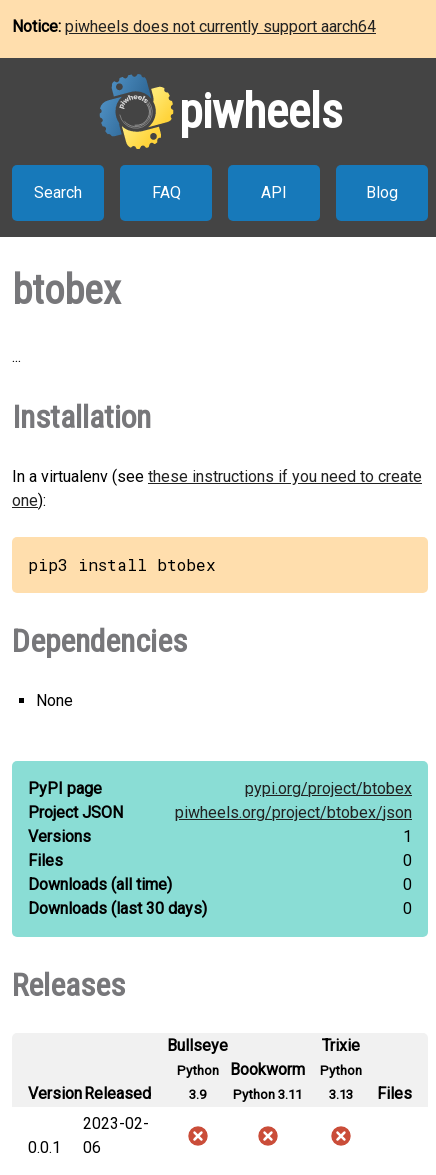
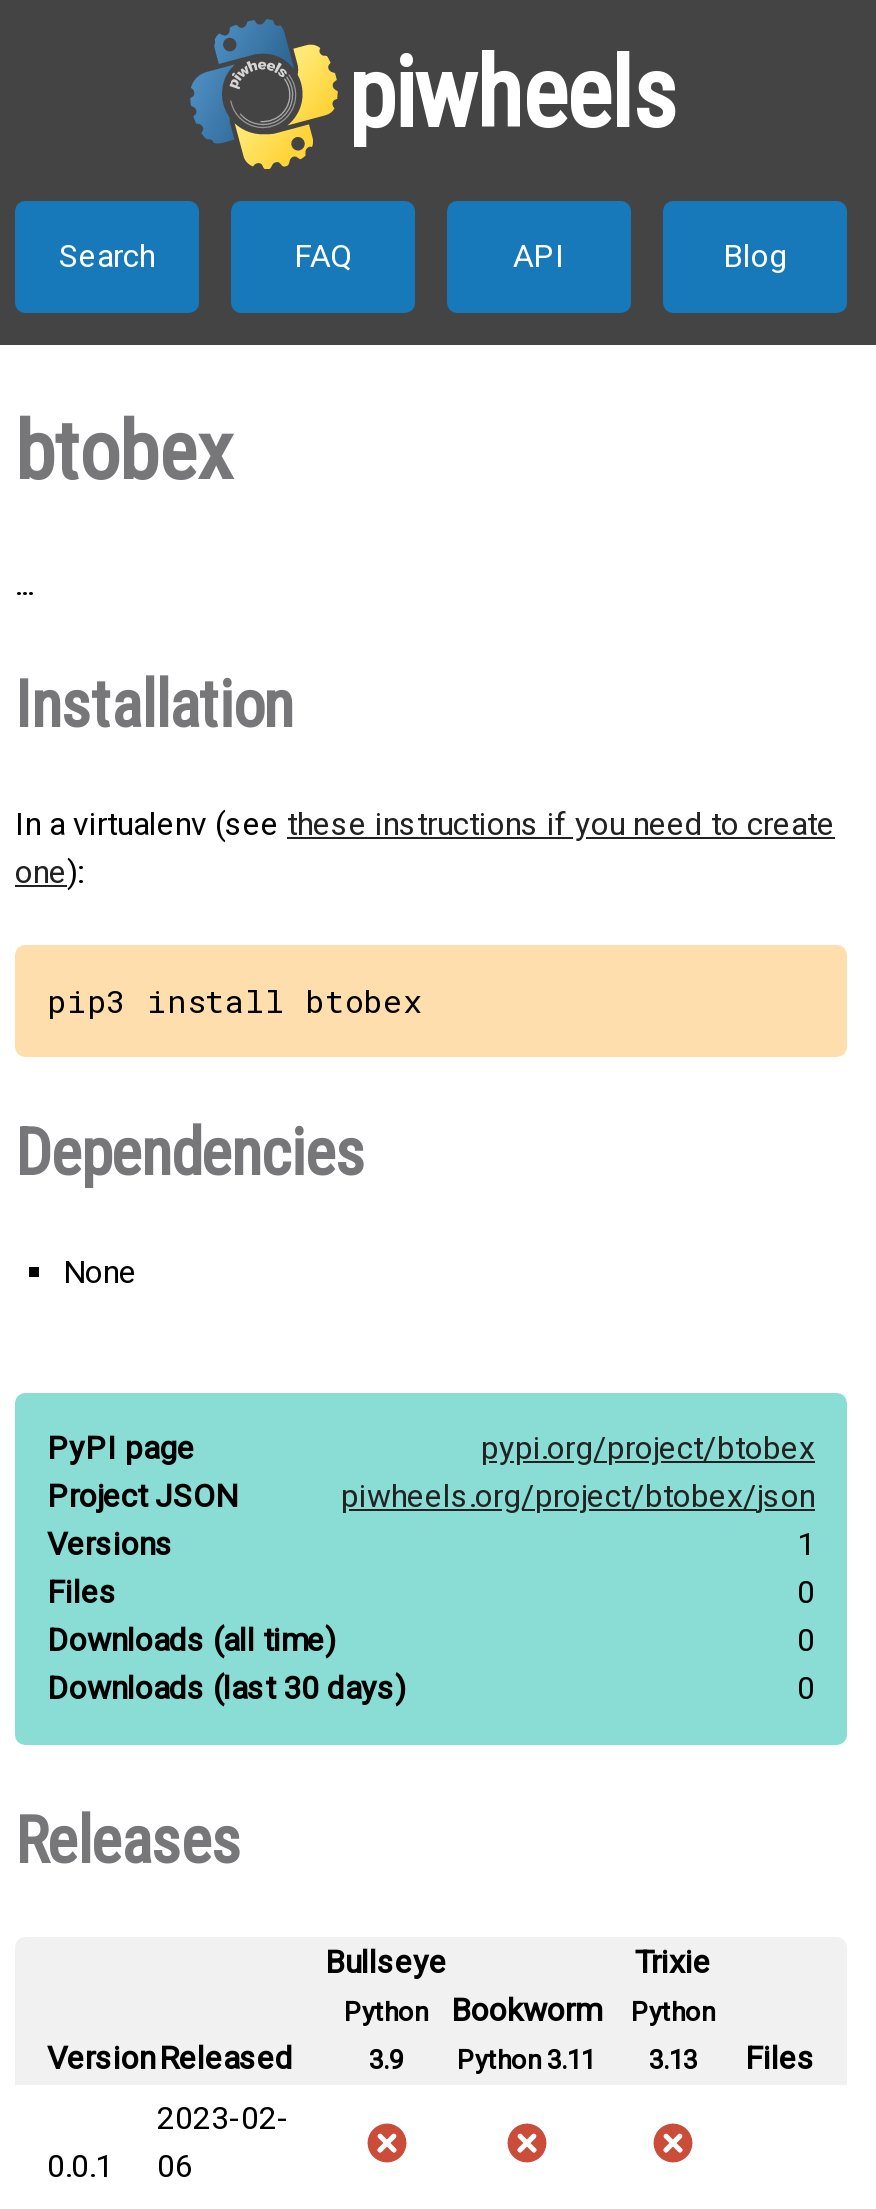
- Notice: piwheels does not currently support aarch64
